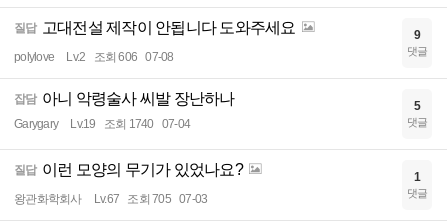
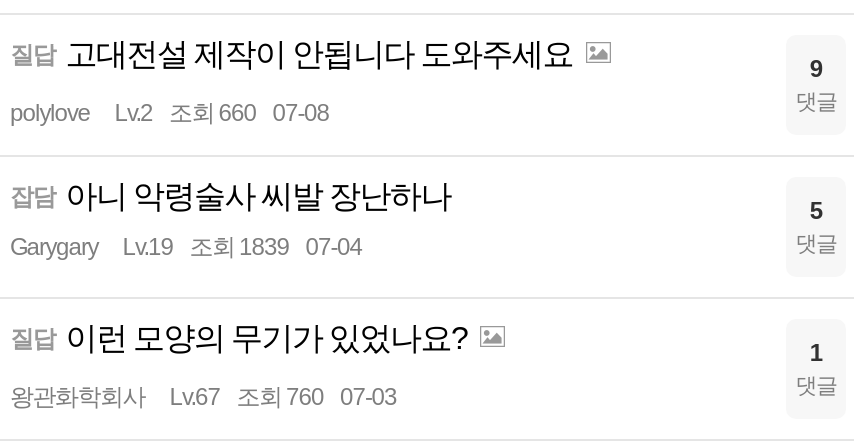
- polylove Lv.2 조회 606 07-08
+ polylove Lv.2 조회 660 07-08

- Garygary Lv.19 조회 1740 07-04
+ Garygary Lv.19 조회 1839 07-04

- 왕관화학회사 Lv.67 조회 705 07-03
+ 왕관화학회사 Lv.67 조회 760 07-03
